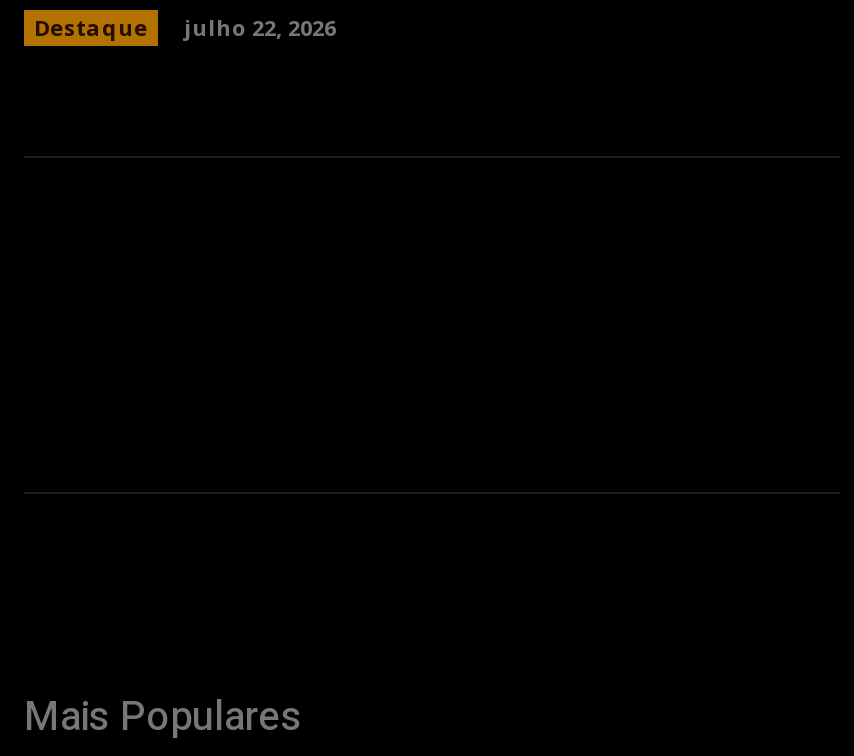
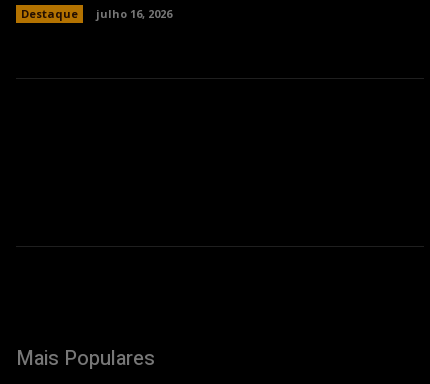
- Destaque julho 22, 2026
+ Destaque julho 16, 2026
